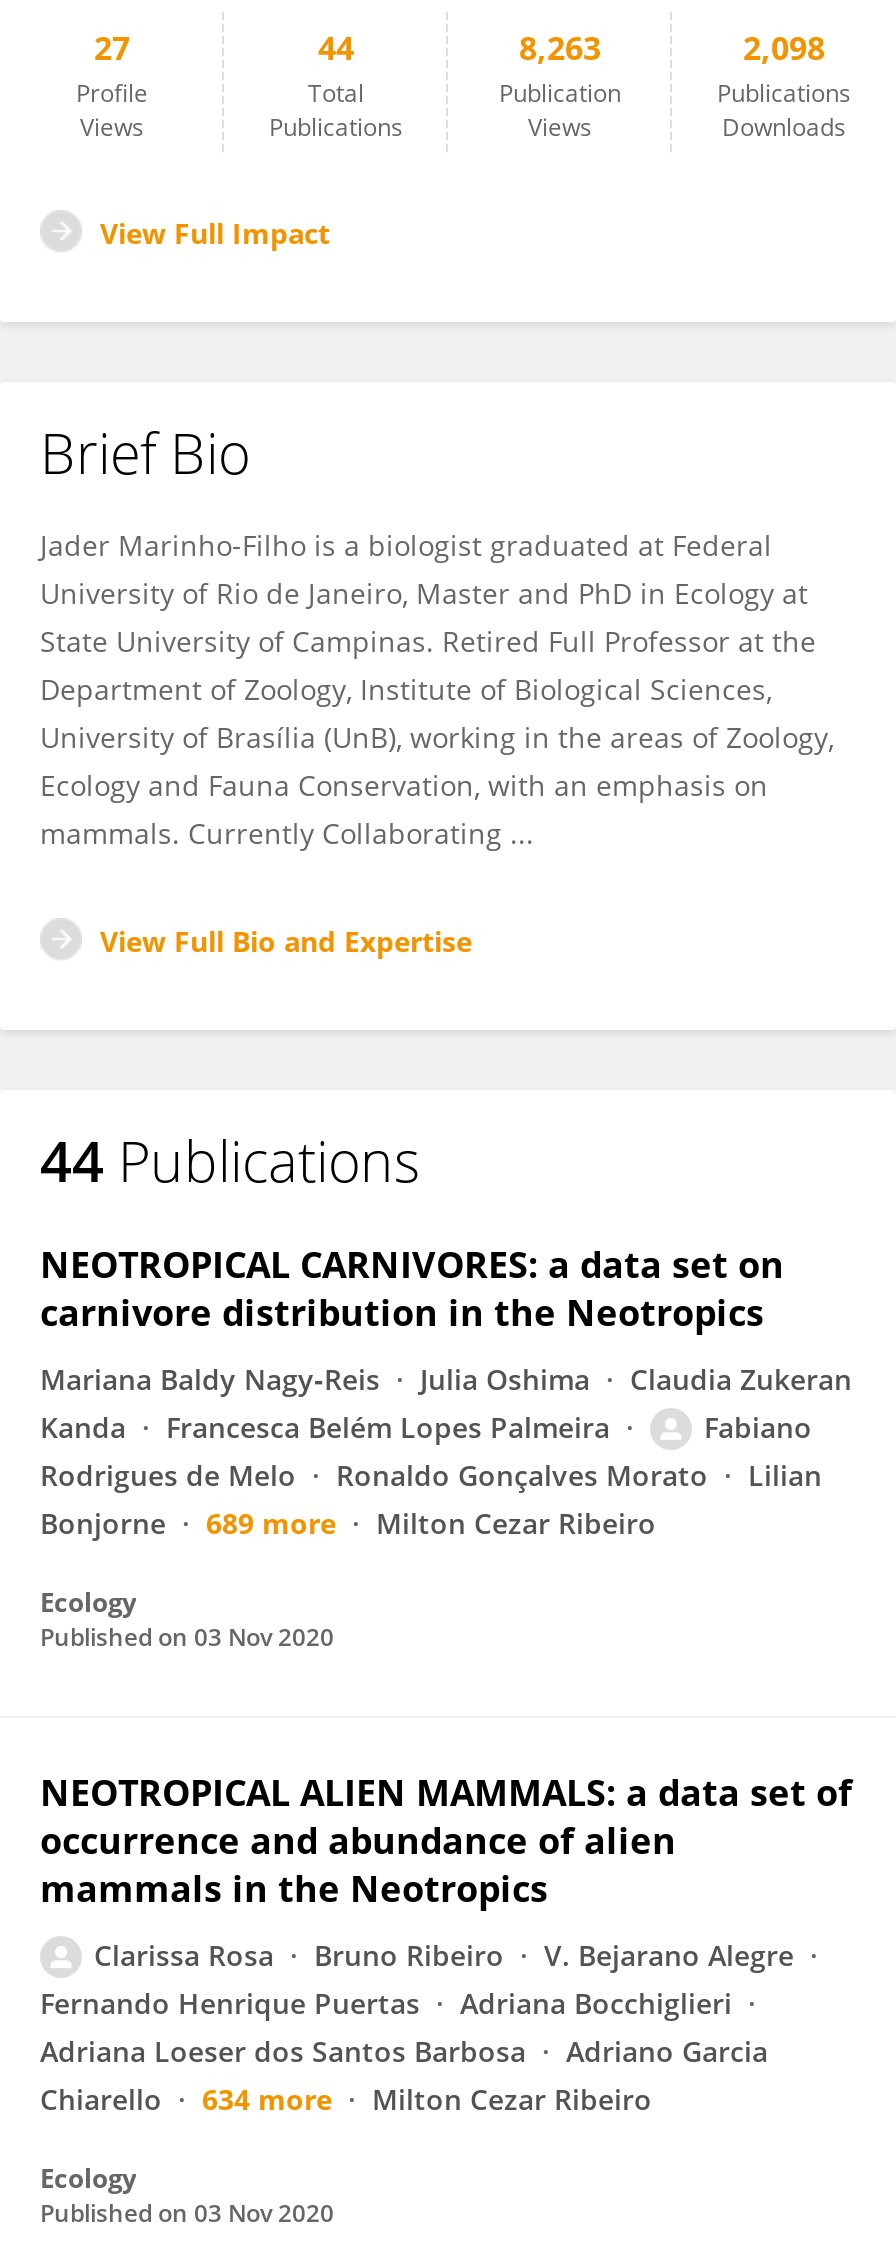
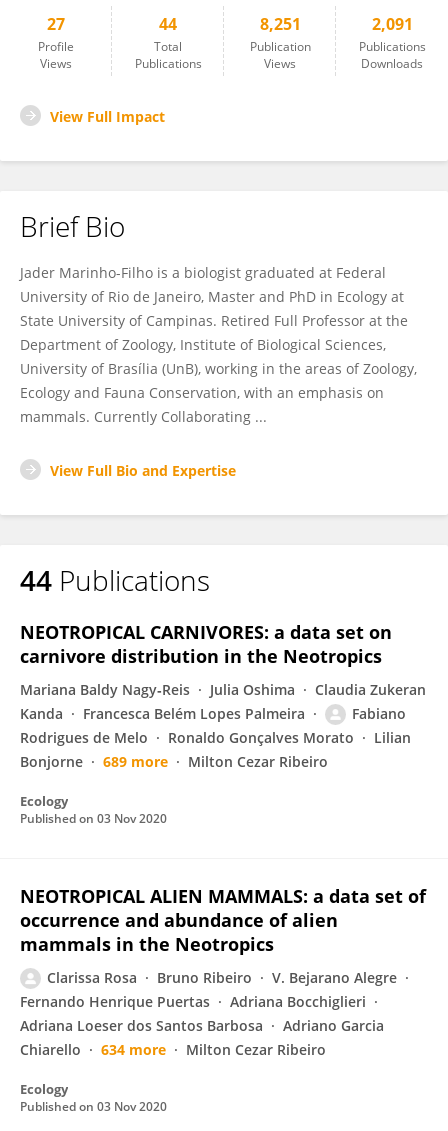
- 8,263
+ 8,251

- 2,098
+ 2,091
